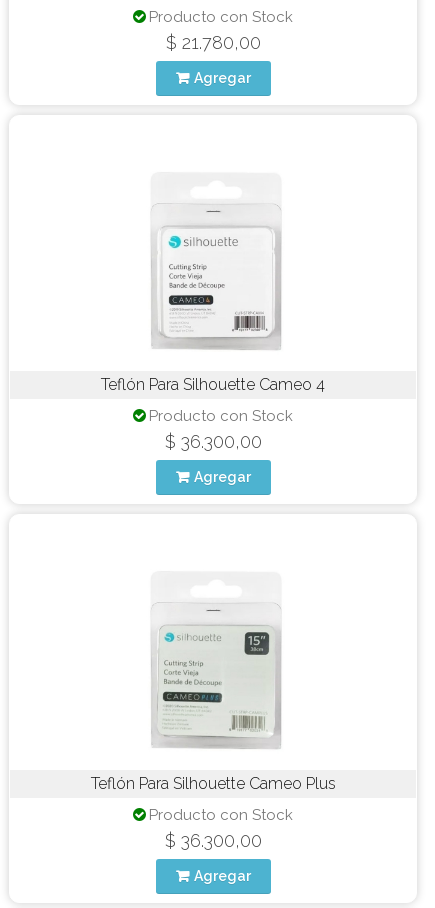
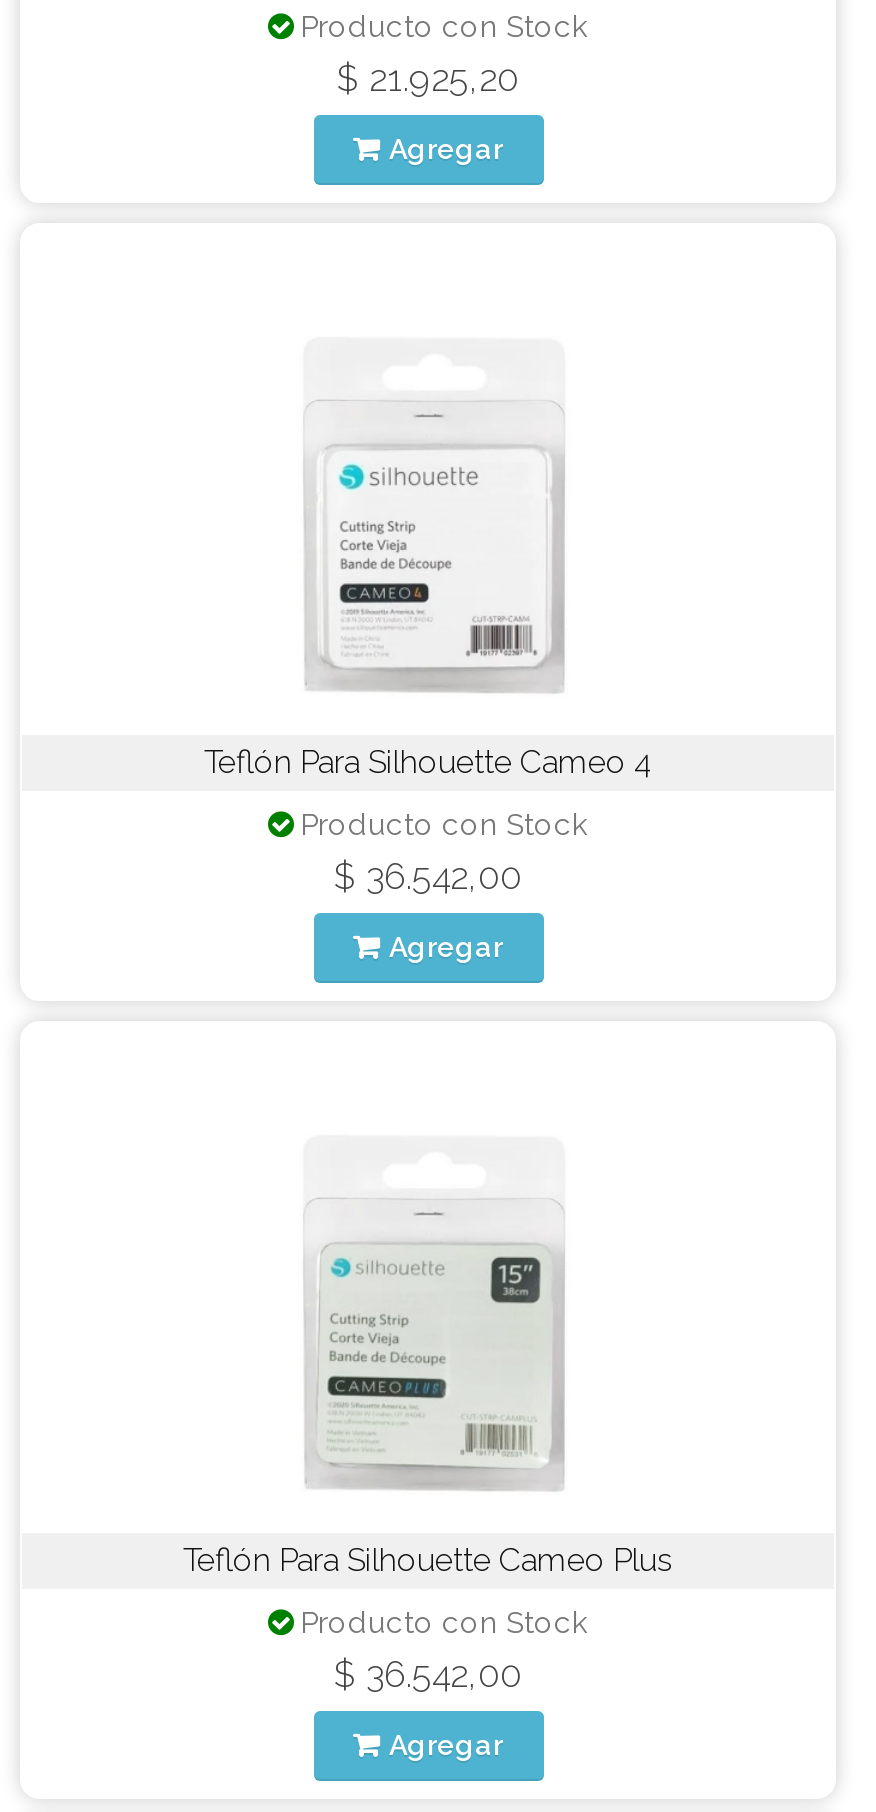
- $ 21.780,00
+ $ 21.925,20

- $ 36.300,00
+ $ 36.542,00

- $ 36.300,00
+ $ 36.542,00
